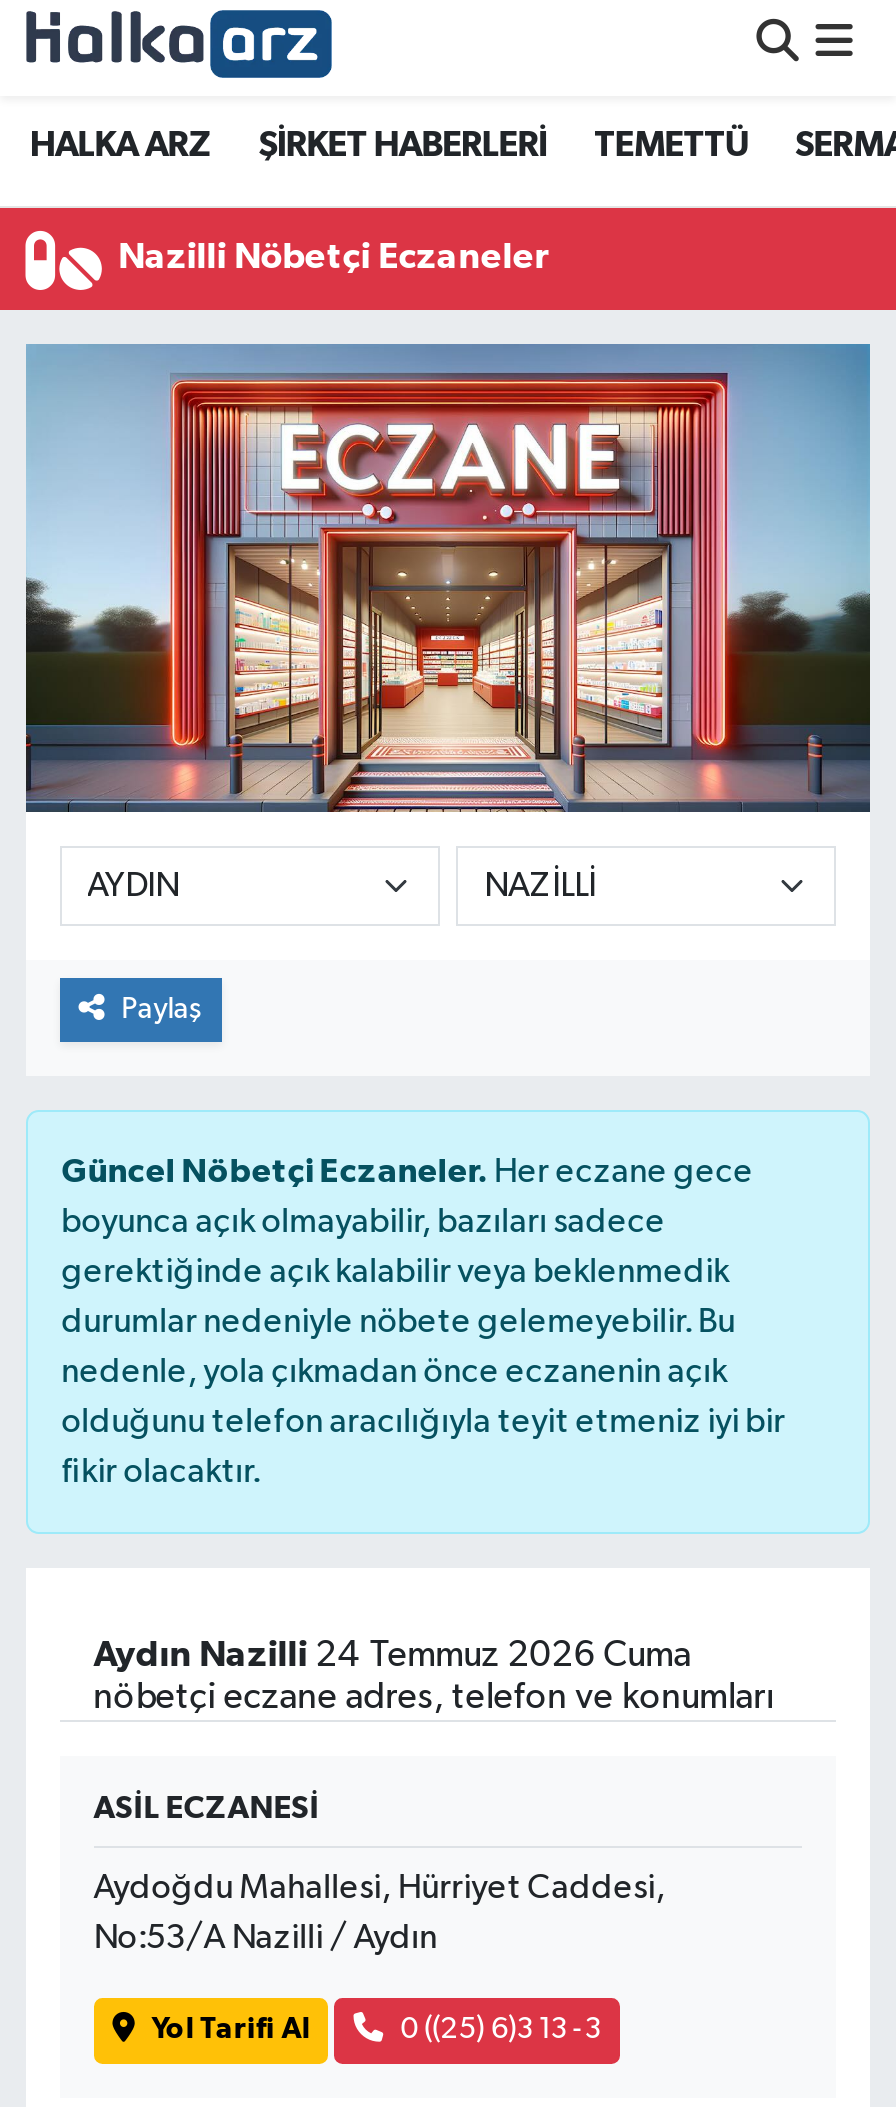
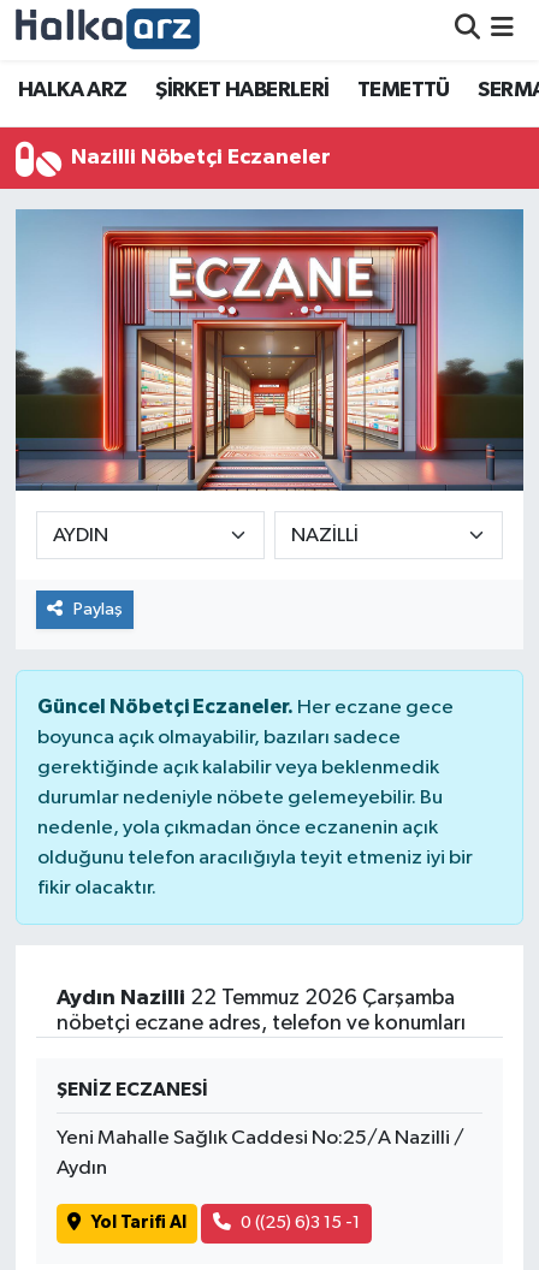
- Aydın Nazilli 24 Temmuz 2026 Cuma
+ Aydın Nazilli 22 Temmuz 2026 Çarşamba

- ASİL ECZANESİ
+ ŞENİZ ECZANESİ

- Aydoğdu Mahallesi, Hürriyet Caddesi,
+ Yeni Mahalle Sağlık Caddesi No:25/A Nazilli /

- No:53/A Nazilli / Aydın
+ Aydın

- 0 ((25) 6)3 13 -3
+ 0 ((25) 6)3 15 -1
